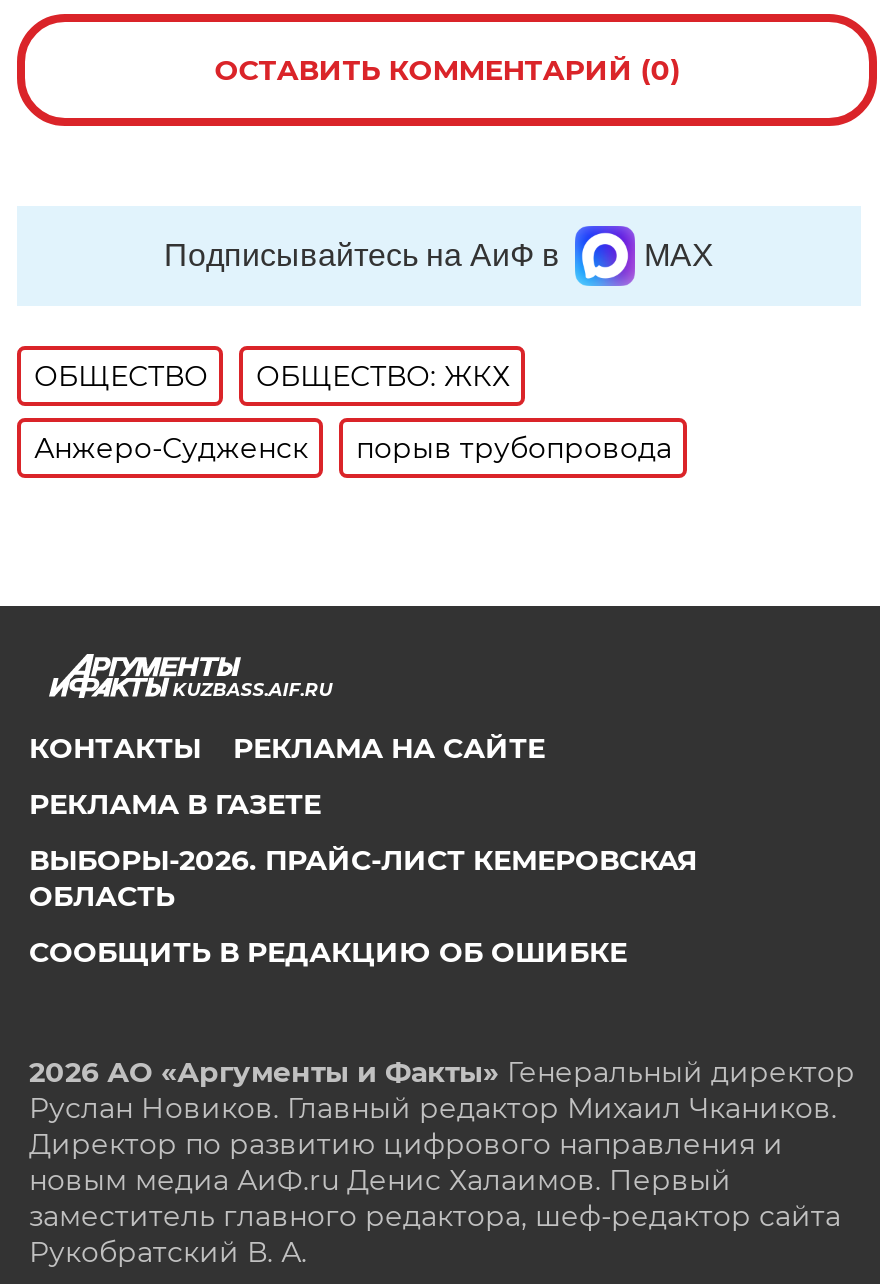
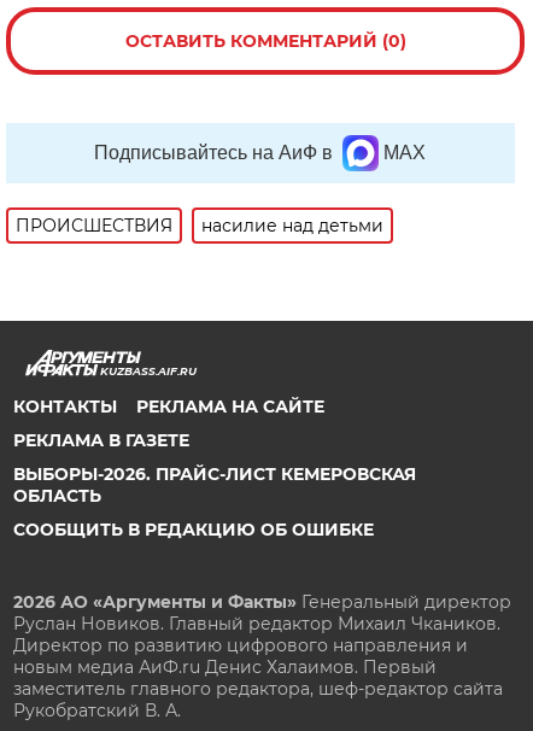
- ОБЩЕСТВО
- ОБЩЕСТВО: ЖКХ
- Анжеро-Судженск
- порыв трубопровода
+ ПРОИСШЕСТВИЯ
+ насилие над детьми
